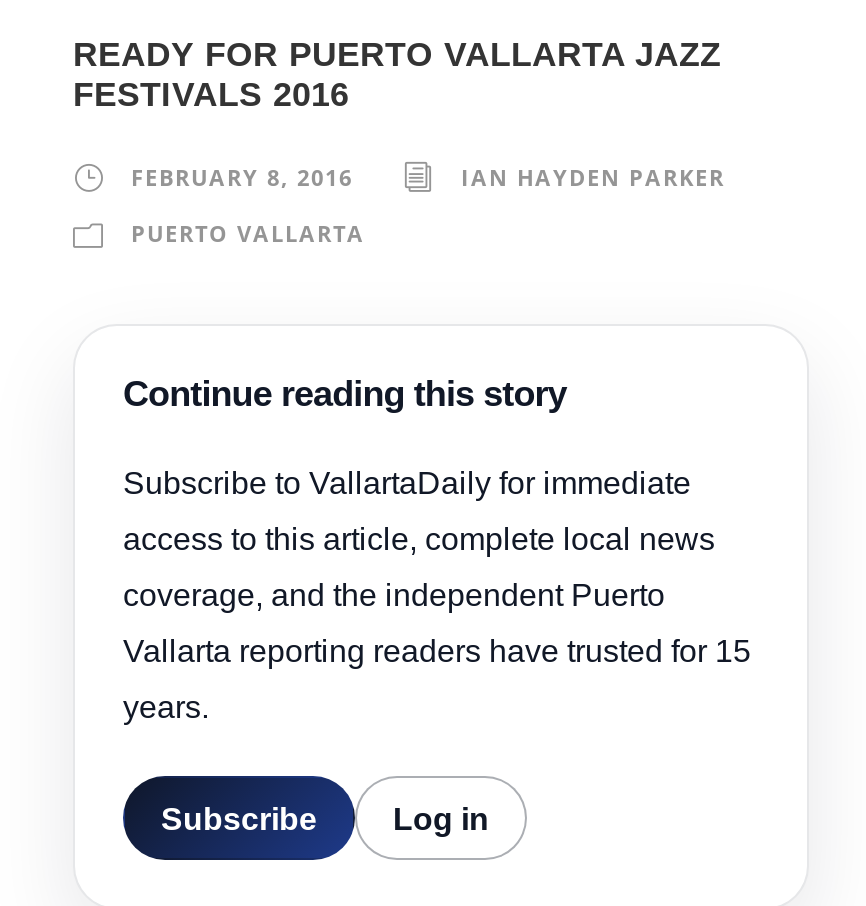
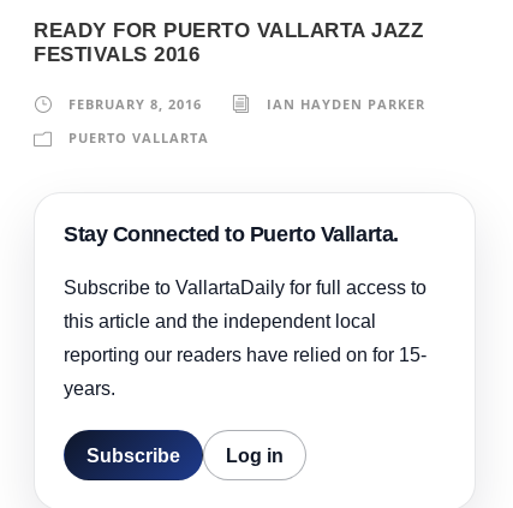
- Continue reading this story
- Subscribe to VallartaDaily for immediate
- access to this article, complete local news
- coverage, and the independent Puerto
- Vallarta reporting readers have trusted for 15
+ Stay Connected to Puerto Vallarta.
+ Subscribe to VallartaDaily for full access to
+ this article and the independent local
+ reporting our readers have relied on for 15-
